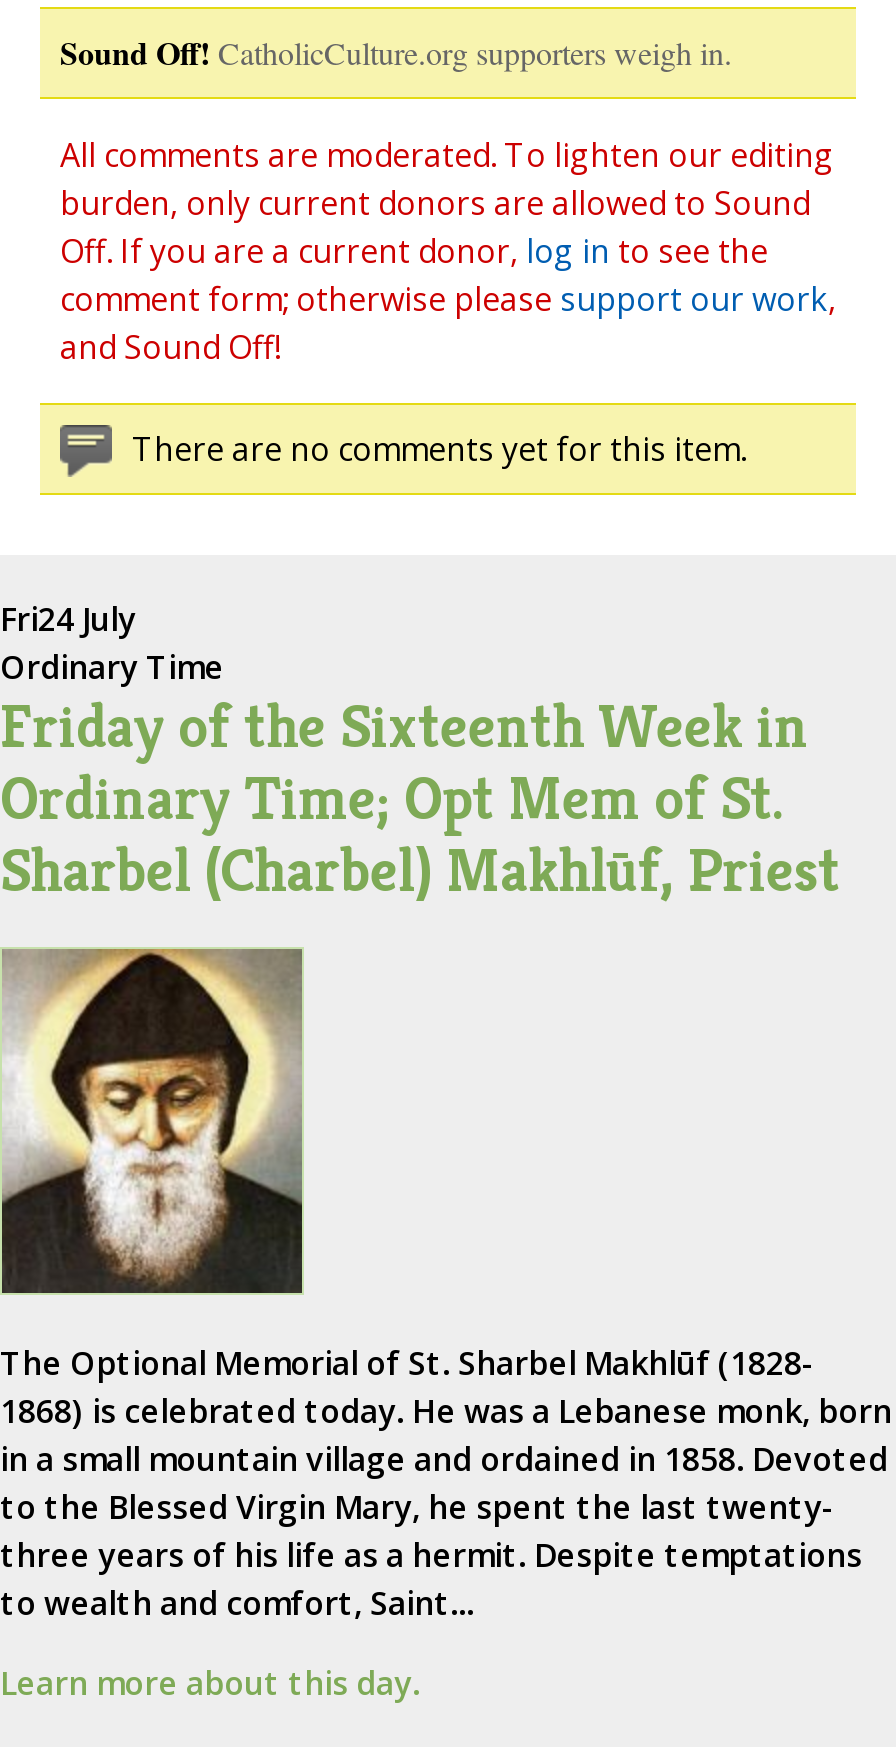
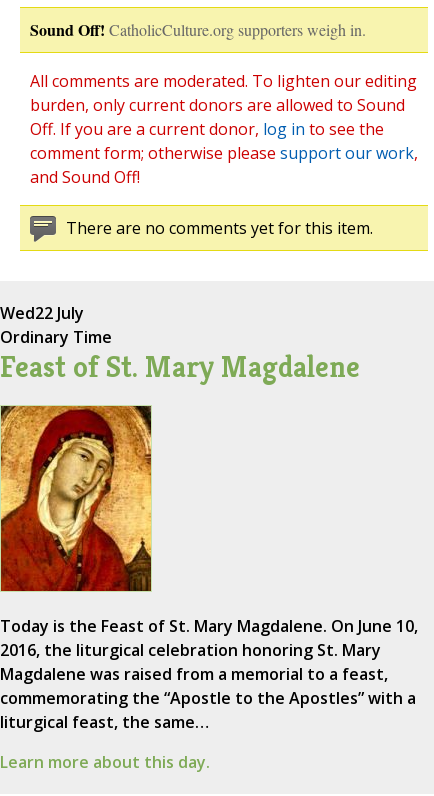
- Fri24 July
+ Wed22 July

- Friday of the Sixteenth Week in
- Ordinary Time; Opt Mem of St.
- Sharbel (Charbel) Makhlūf, Priest
+ Feast of St. Mary Magdalene

- [image]
+ [image]

- The Optional Memorial of St. Sharbel Makhlūf (1828-
- 1868) is celebrated today. He was a Lebanese monk, born
- in a small mountain village and ordained in 1858. Devoted
- to the Blessed Virgin Mary, he spent the last twenty-
- three years of his life as a hermit. Despite temptations
- to wealth and comfort, Saint…
+ Today is the Feast of St. Mary Magdalene. On June 10,
+ 2016, the liturgical celebration honoring St. Mary
+ Magdalene was raised from a memorial to a feast,
+ commemorating the “Apostle to the Apostles” with a
+ liturgical feast, the same…
